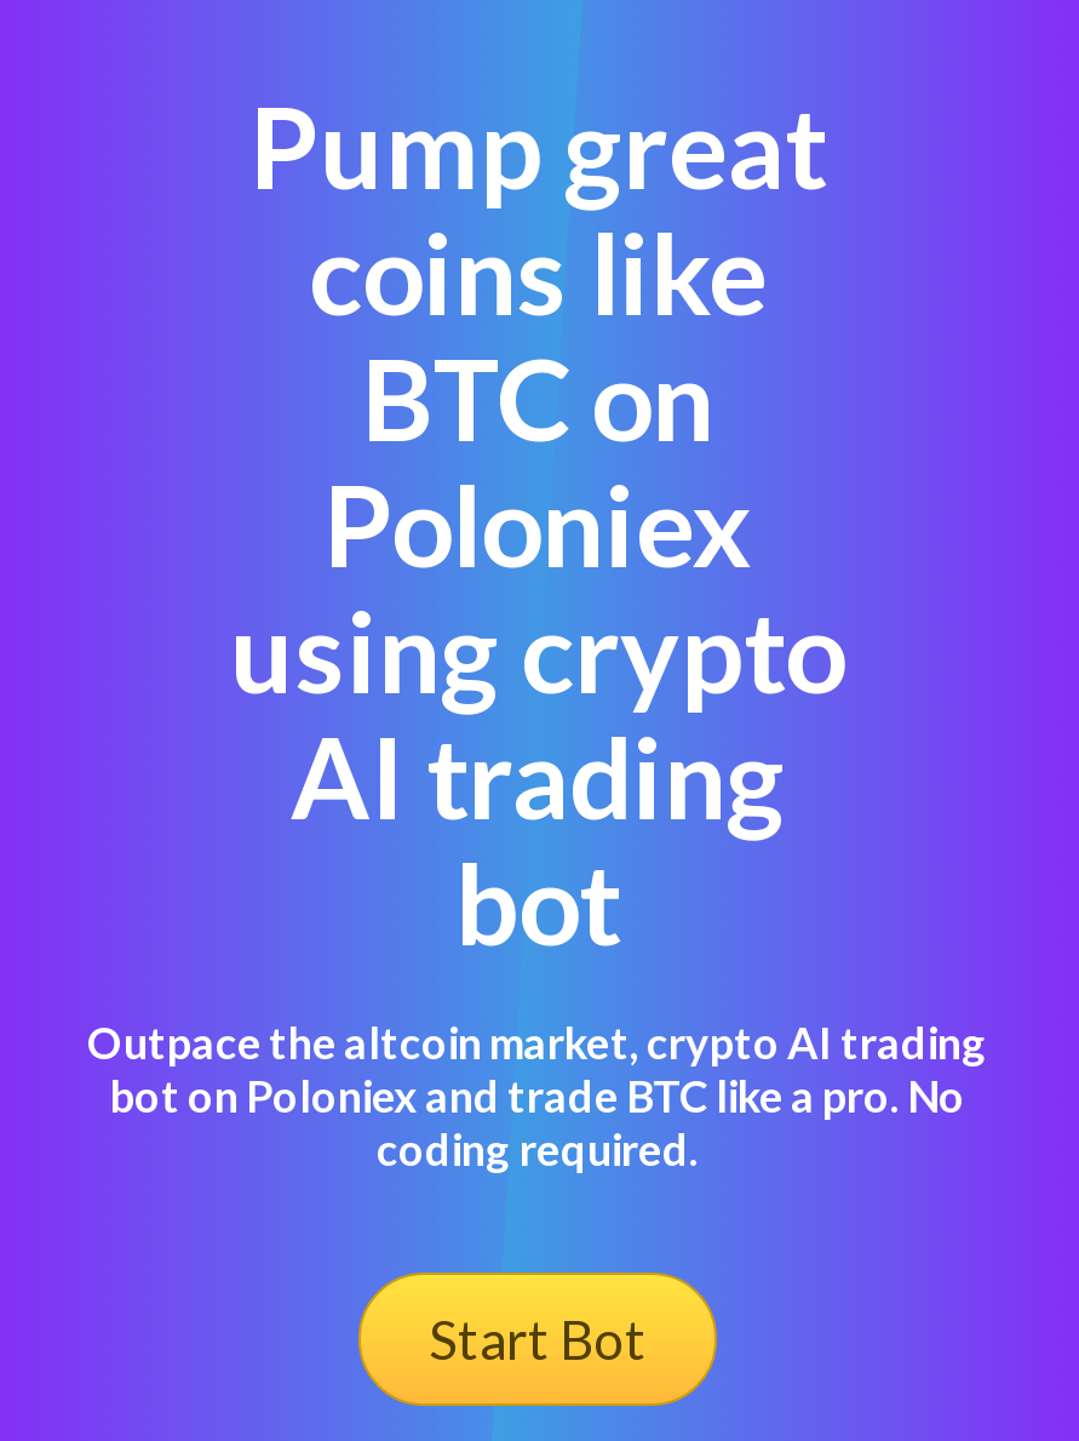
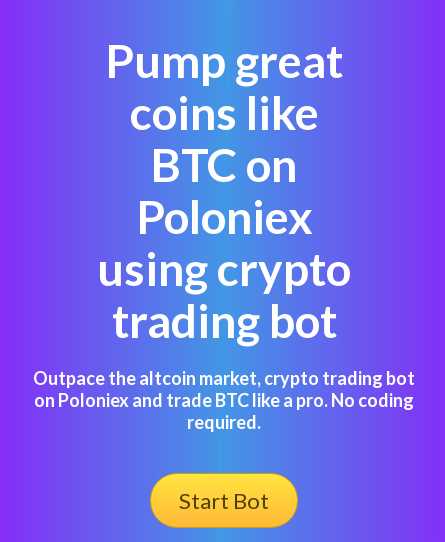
- AI trading
- bot
- Outpace the altcoin market, crypto AI trading
- bot on Poloniex and trade BTC like a pro. No
- coding required.
+ trading bot
+ Outpace the altcoin market, crypto trading bot
+ on Poloniex and trade BTC like a pro. No coding
+ required.
